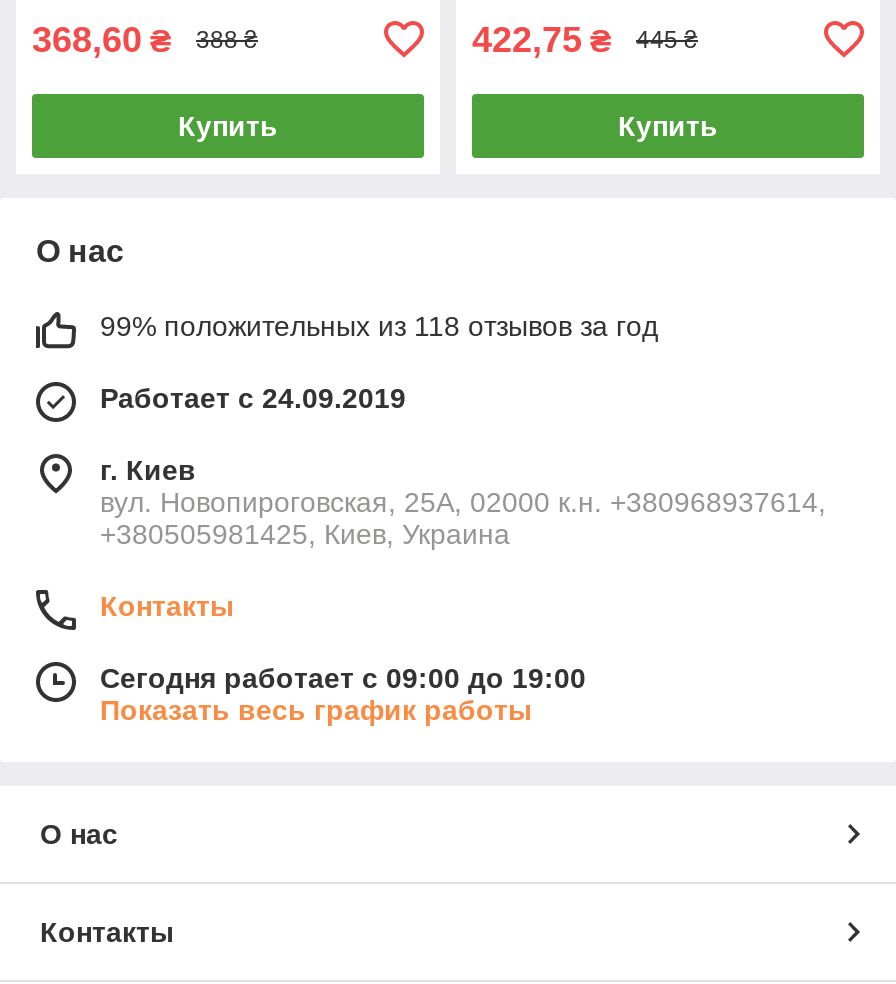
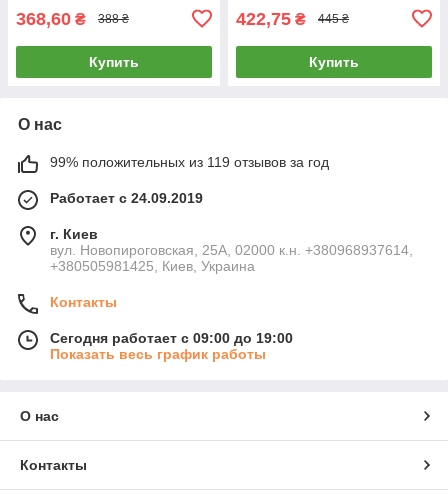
- 99% положительных из 118 отзывов за год
+ 99% положительных из 119 отзывов за год
